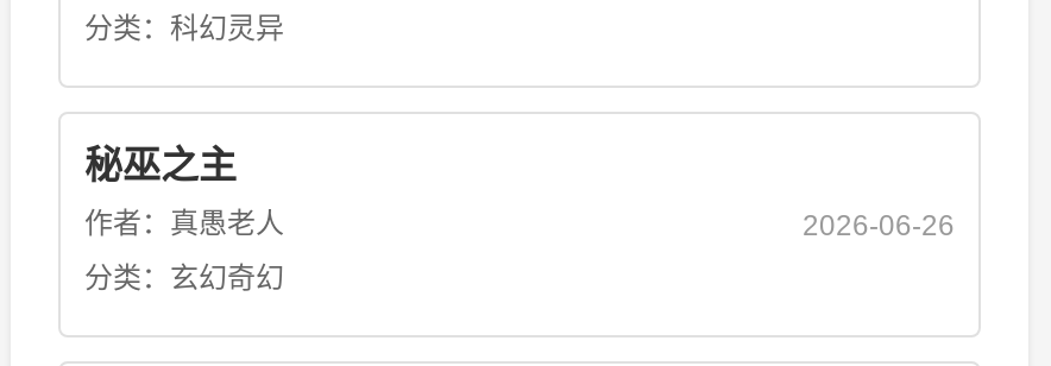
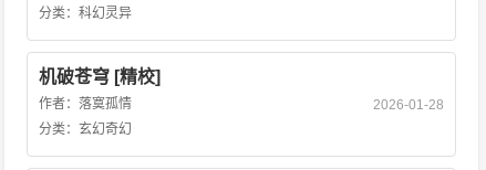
- 秘巫之主
+ 机破苍穹 [精校]

- 作者：真愚老人
+ 作者：落寞孤情

- 2026-06-26
+ 2026-01-28
